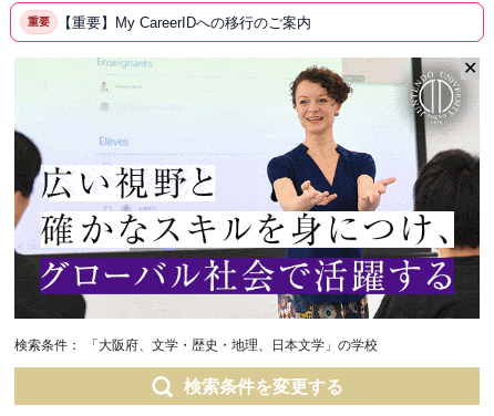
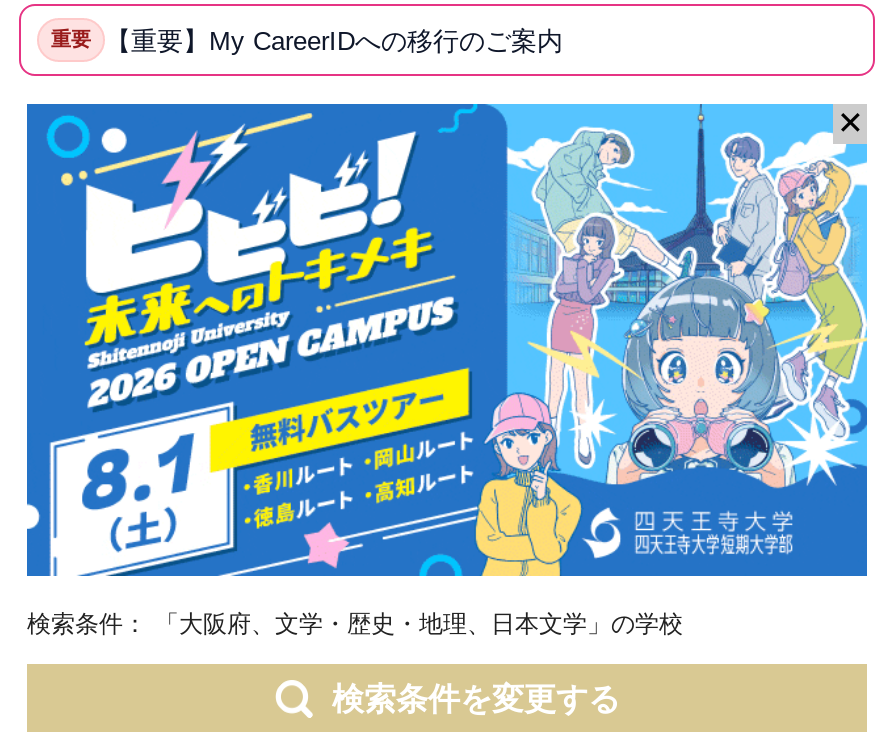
- [image]
+ [image]
